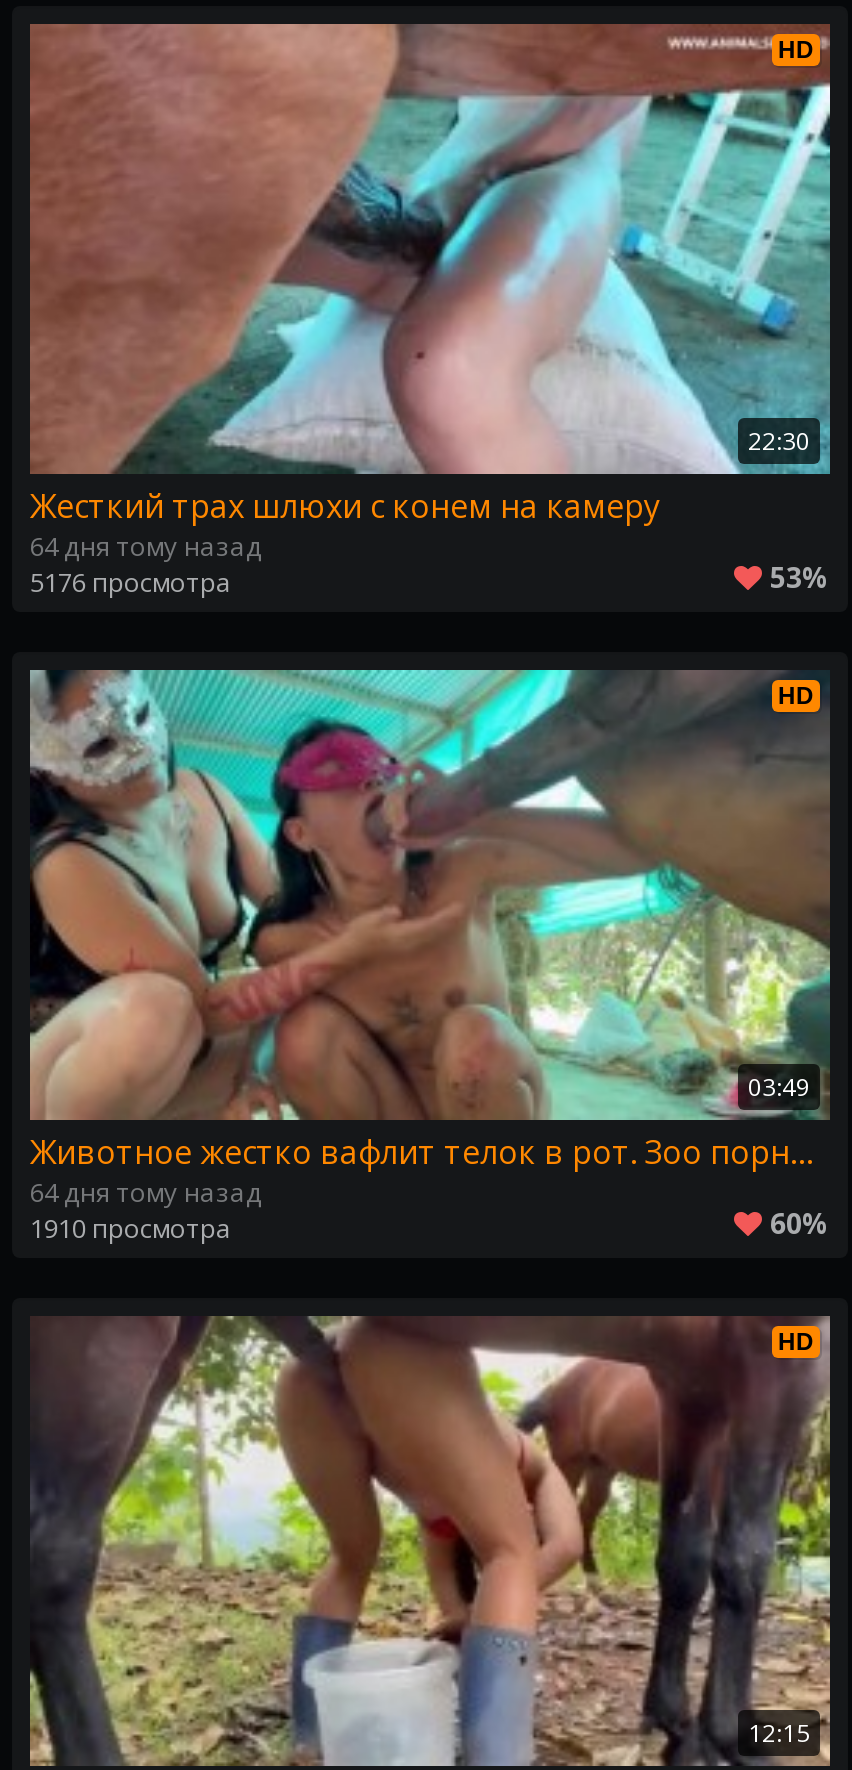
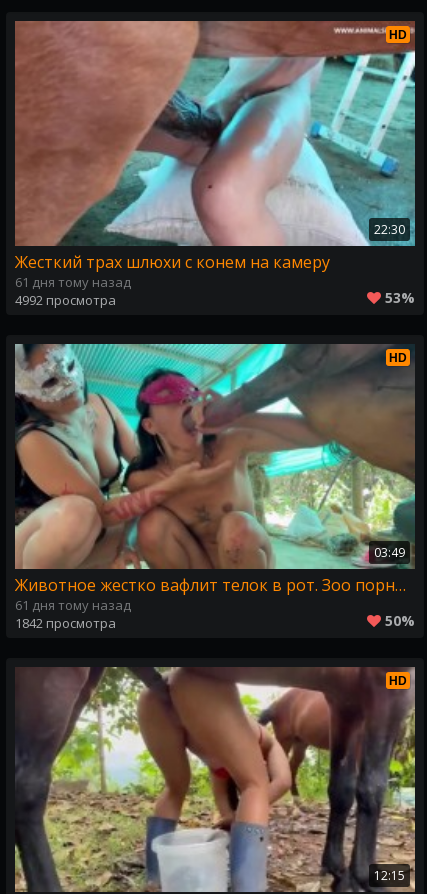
- 64 дня тому назад
+ 61 дня тому назад

- 5176 просмотра
+ 4992 просмотра

- 64 дня тому назад
+ 61 дня тому назад

- 1910 просмотра
+ 1842 просмотра

- 60%
+ 50%
